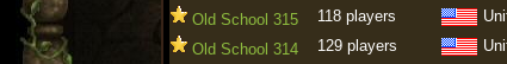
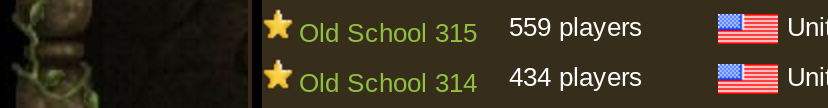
- Old School 315 118 players
+ Old School 315 559 players

- Old School 314 129 players
+ Old School 314 434 players
